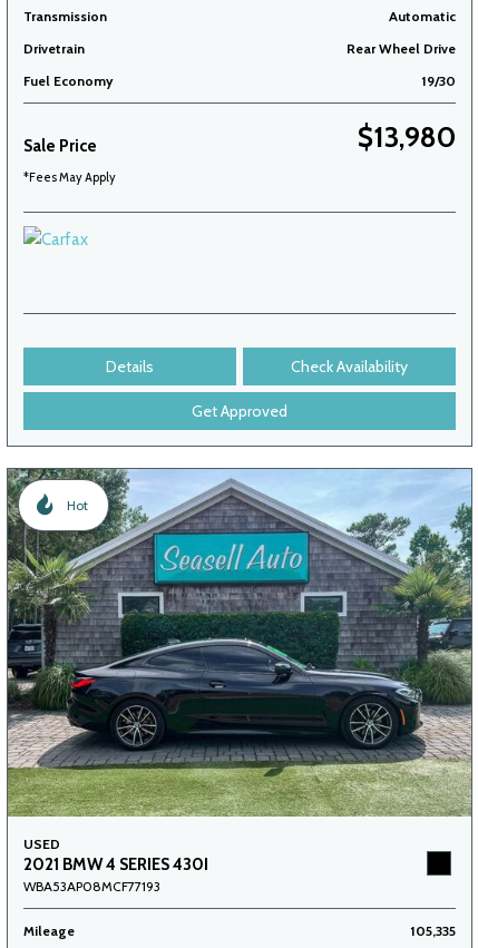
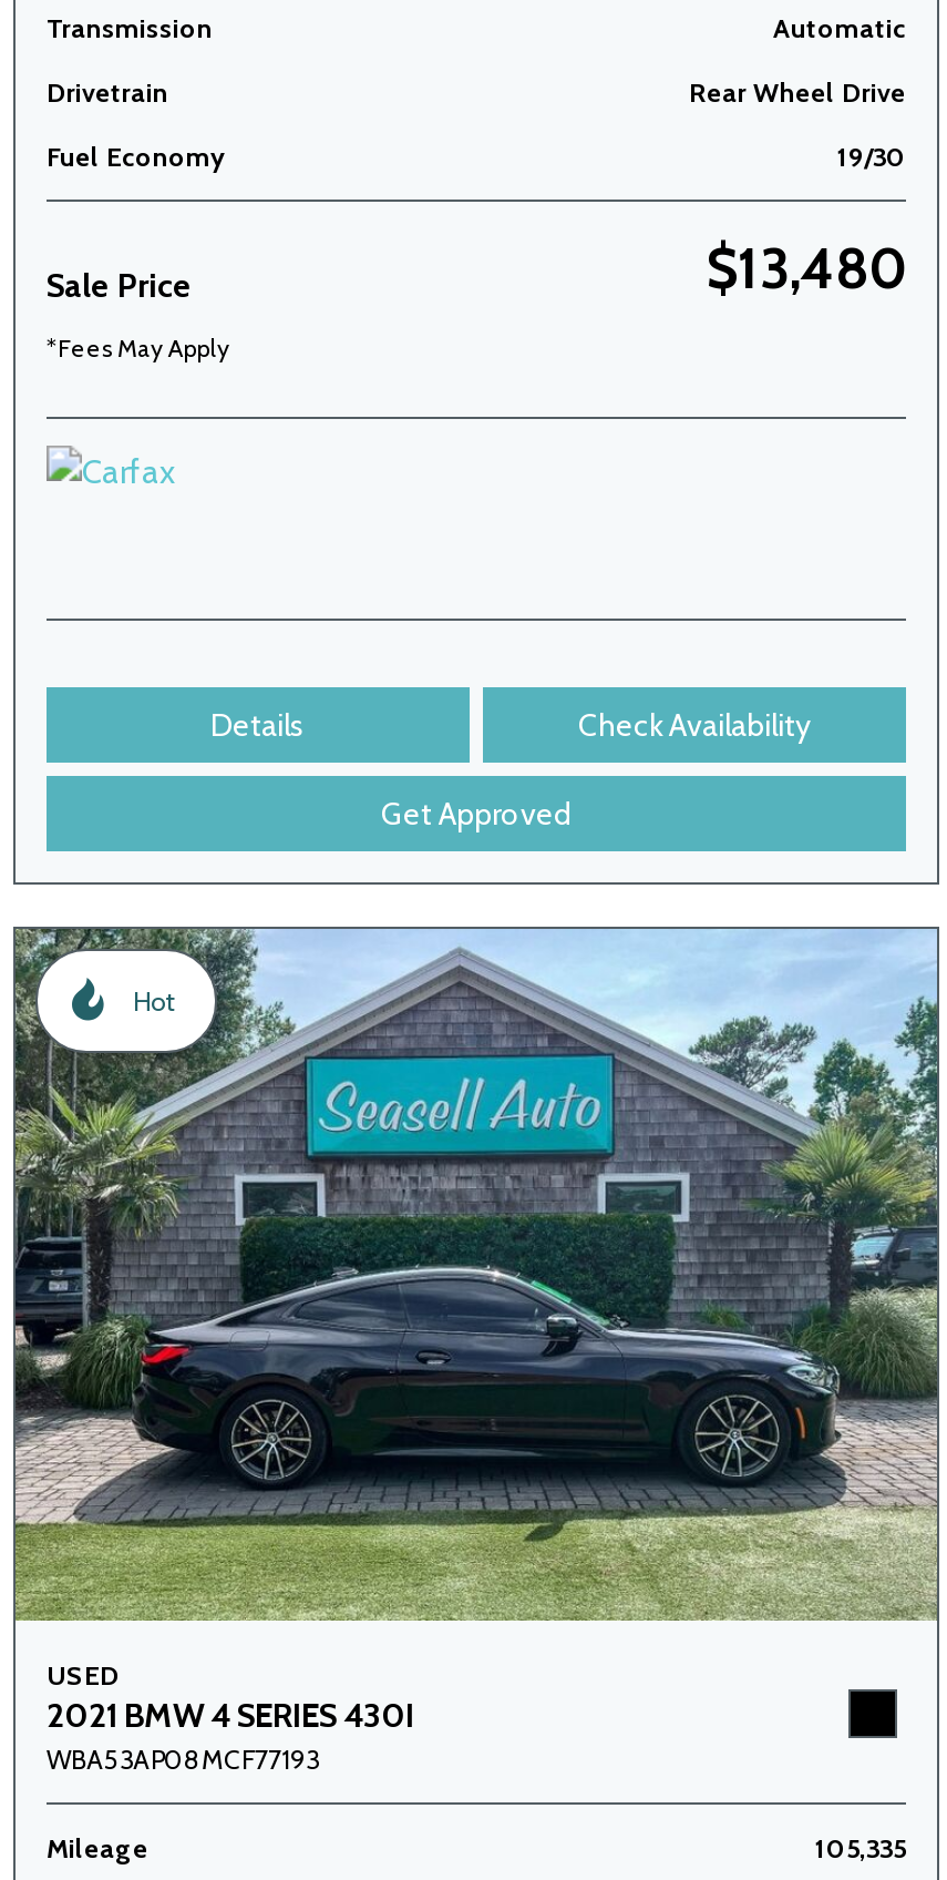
- $13,980
+ $13,480
